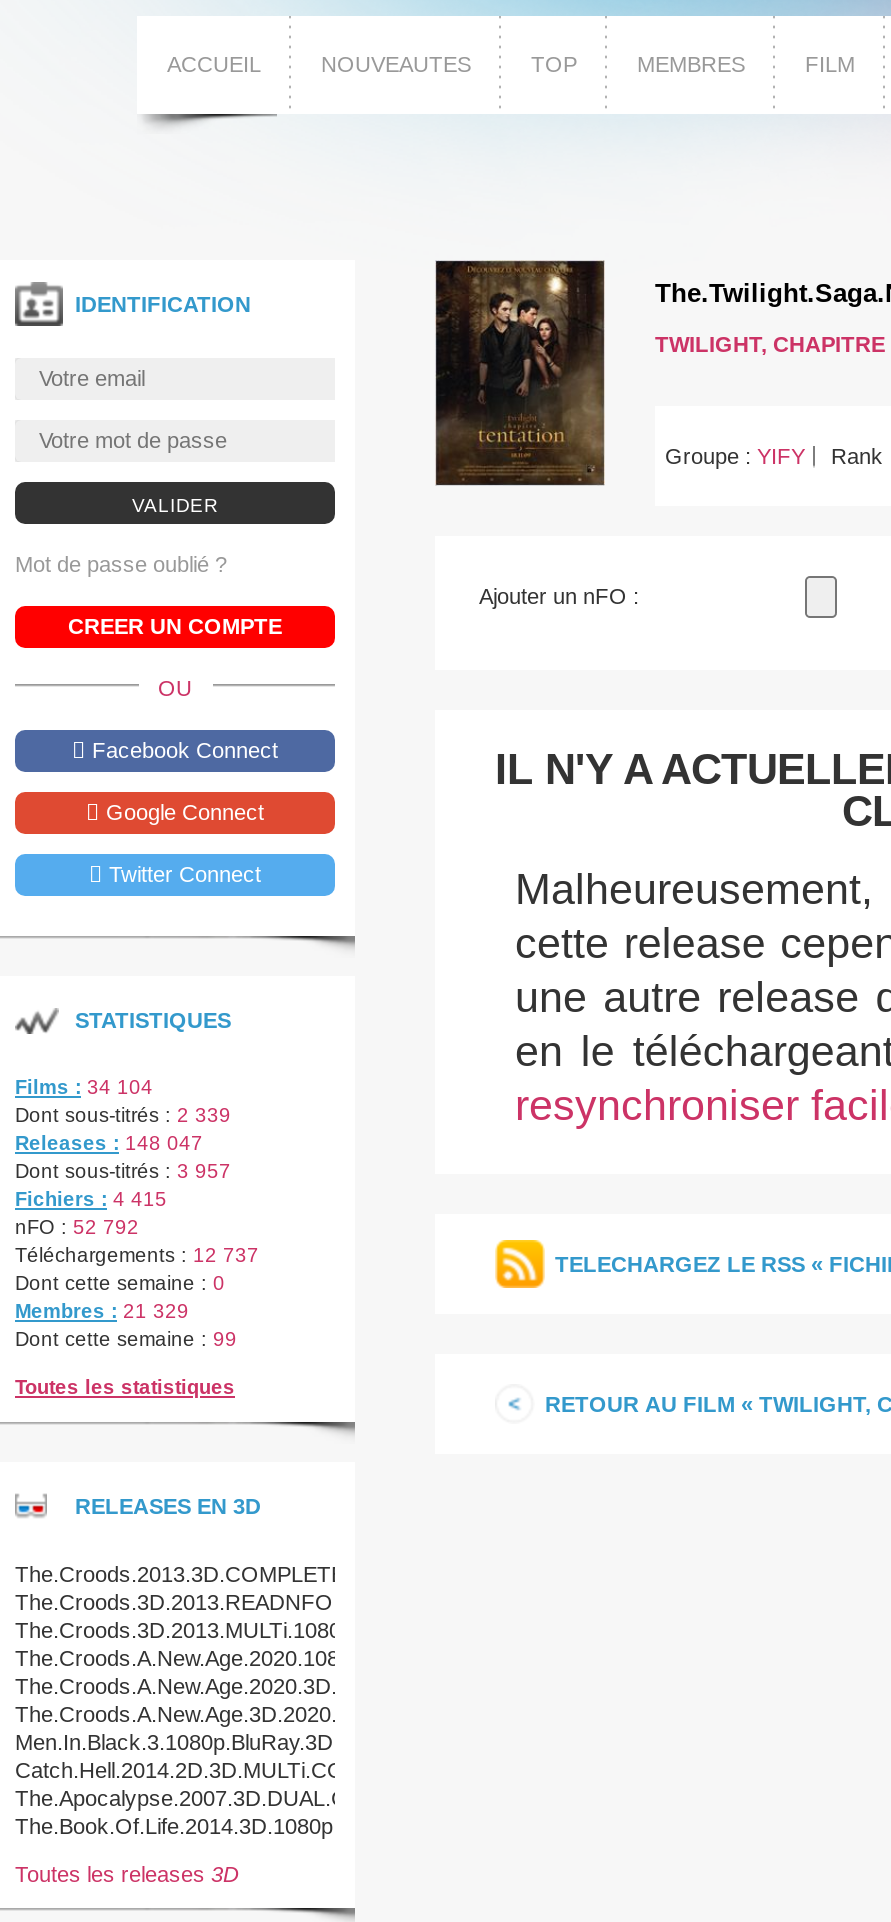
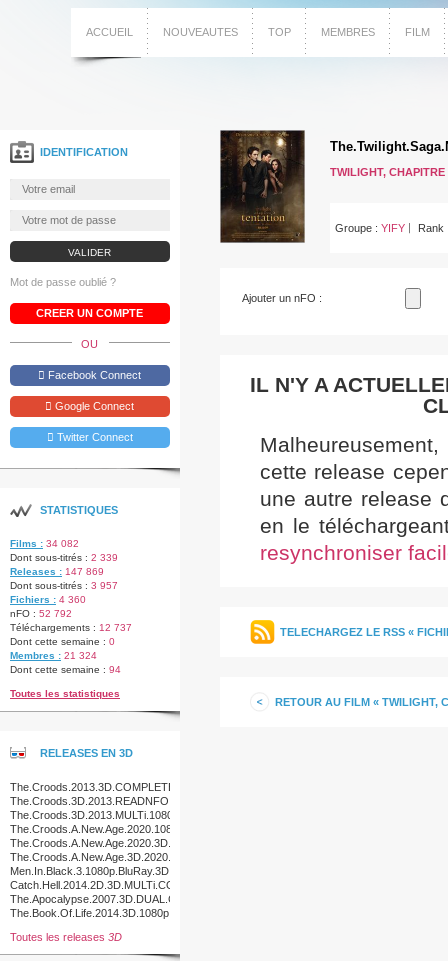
- Films : 34 104
+ Films : 34 082

- Releases : 148 047
+ Releases : 147 869

- Fichiers : 4 415
+ Fichiers : 4 360

- Membres : 21 329
+ Membres : 21 324

- Dont cette semaine : 99
+ Dont cette semaine : 94
